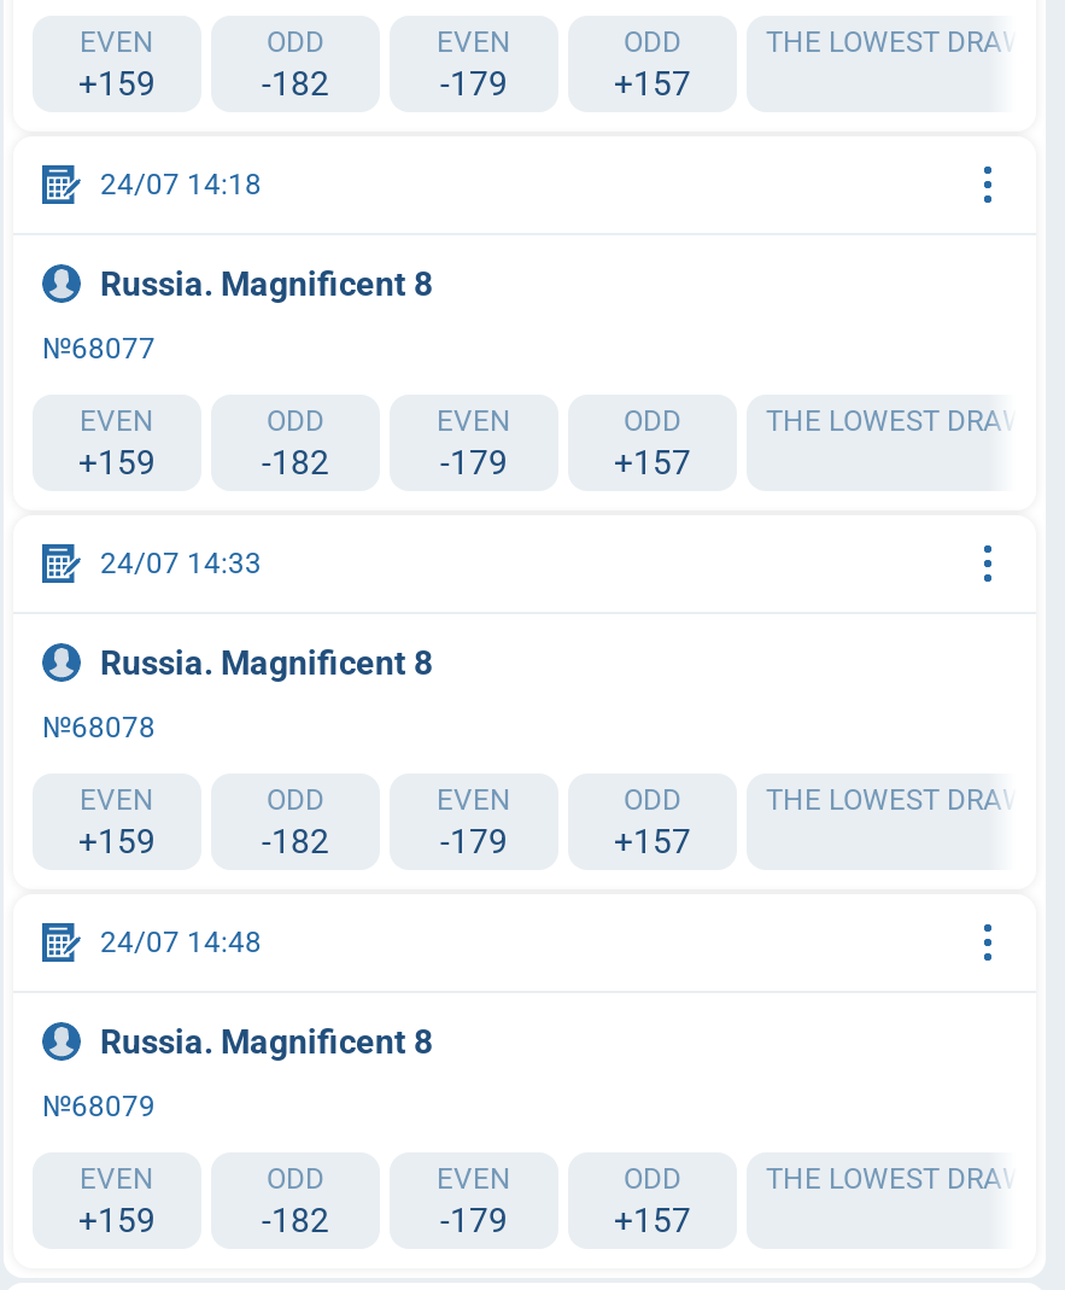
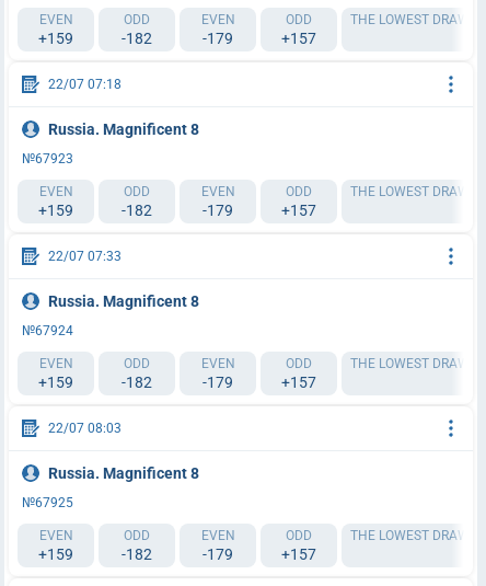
- 24/07 14:18
+ 22/07 07:18

- №68077
+ №67923

- 24/07 14:33
+ 22/07 07:33

- №68078
+ №67924

- 24/07 14:48
+ 22/07 08:03

- №68079
+ №67925
